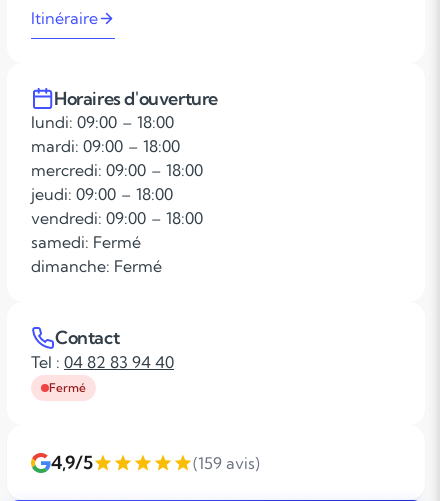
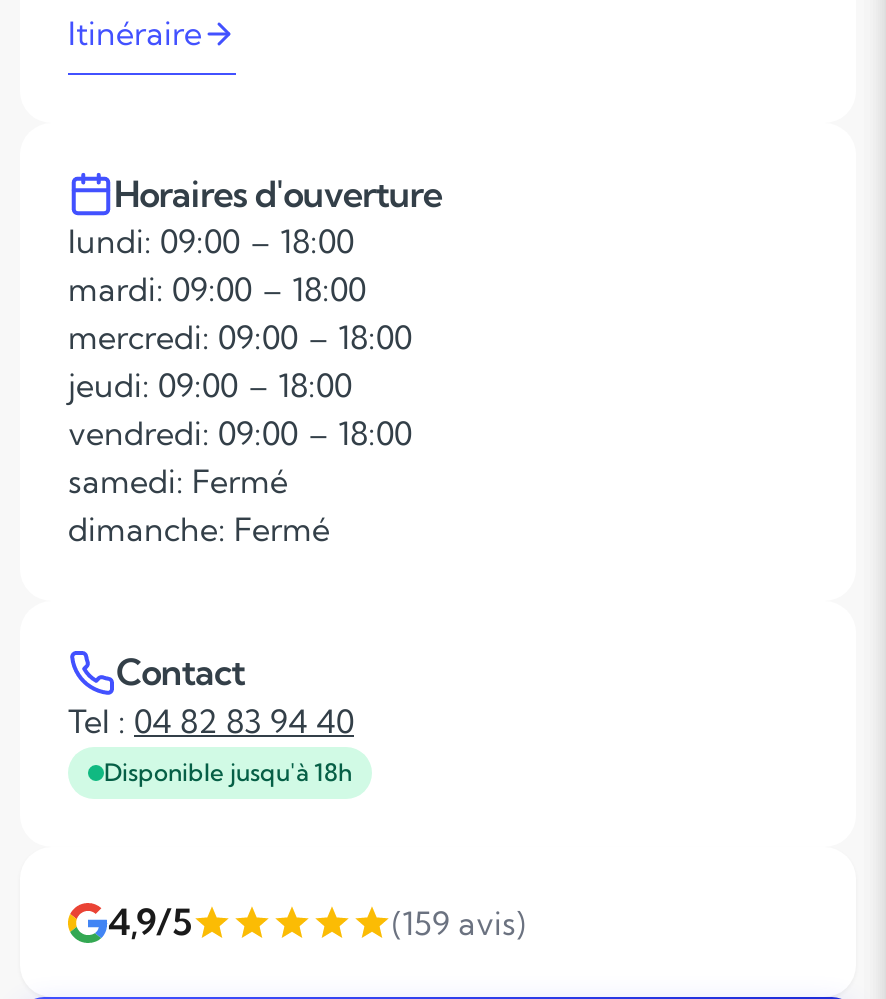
- Fermé
+ Disponible jusqu'à 18h
